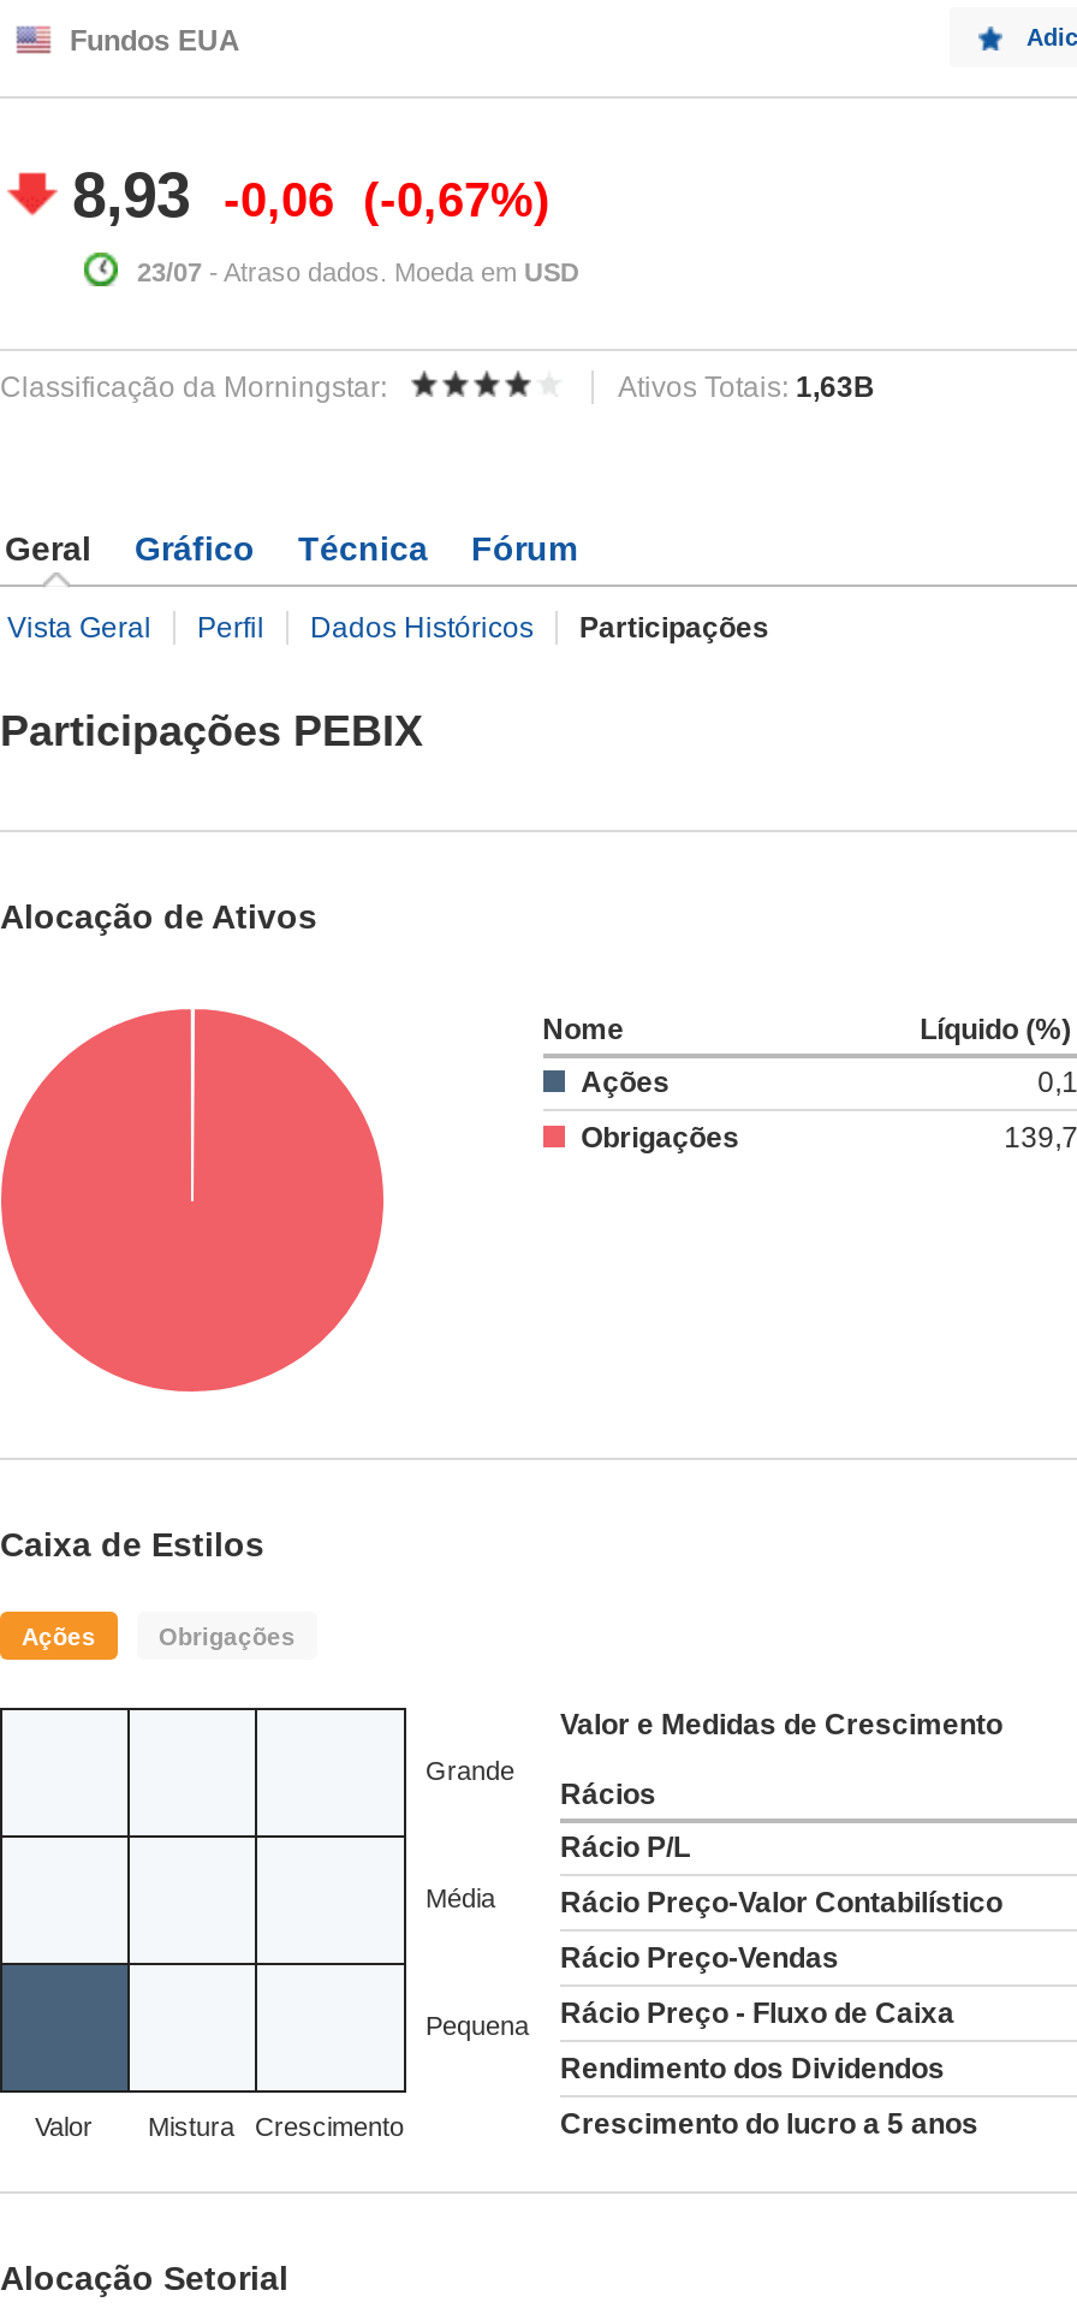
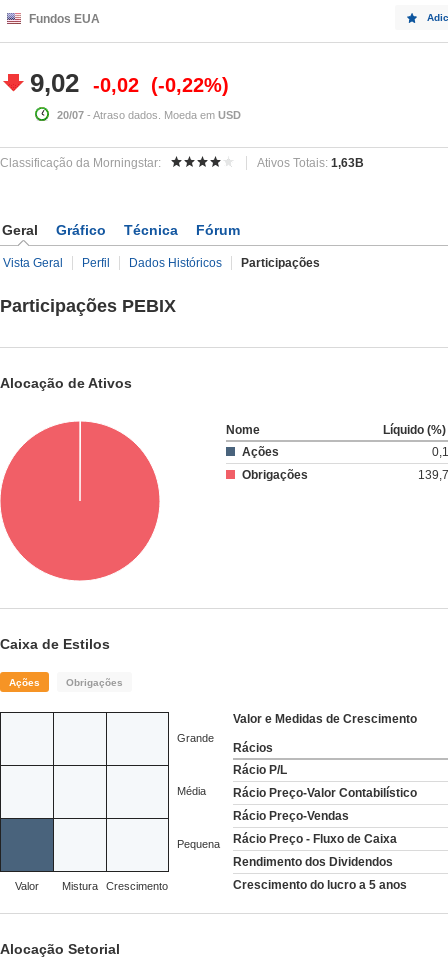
- 8,93
+ 9,02

- -0,06
+ -0,02

- -0,67%
+ -0,22%

- 23/07 - Atraso dados. Moeda em USD
+ 20/07 - Atraso dados. Moeda em USD
